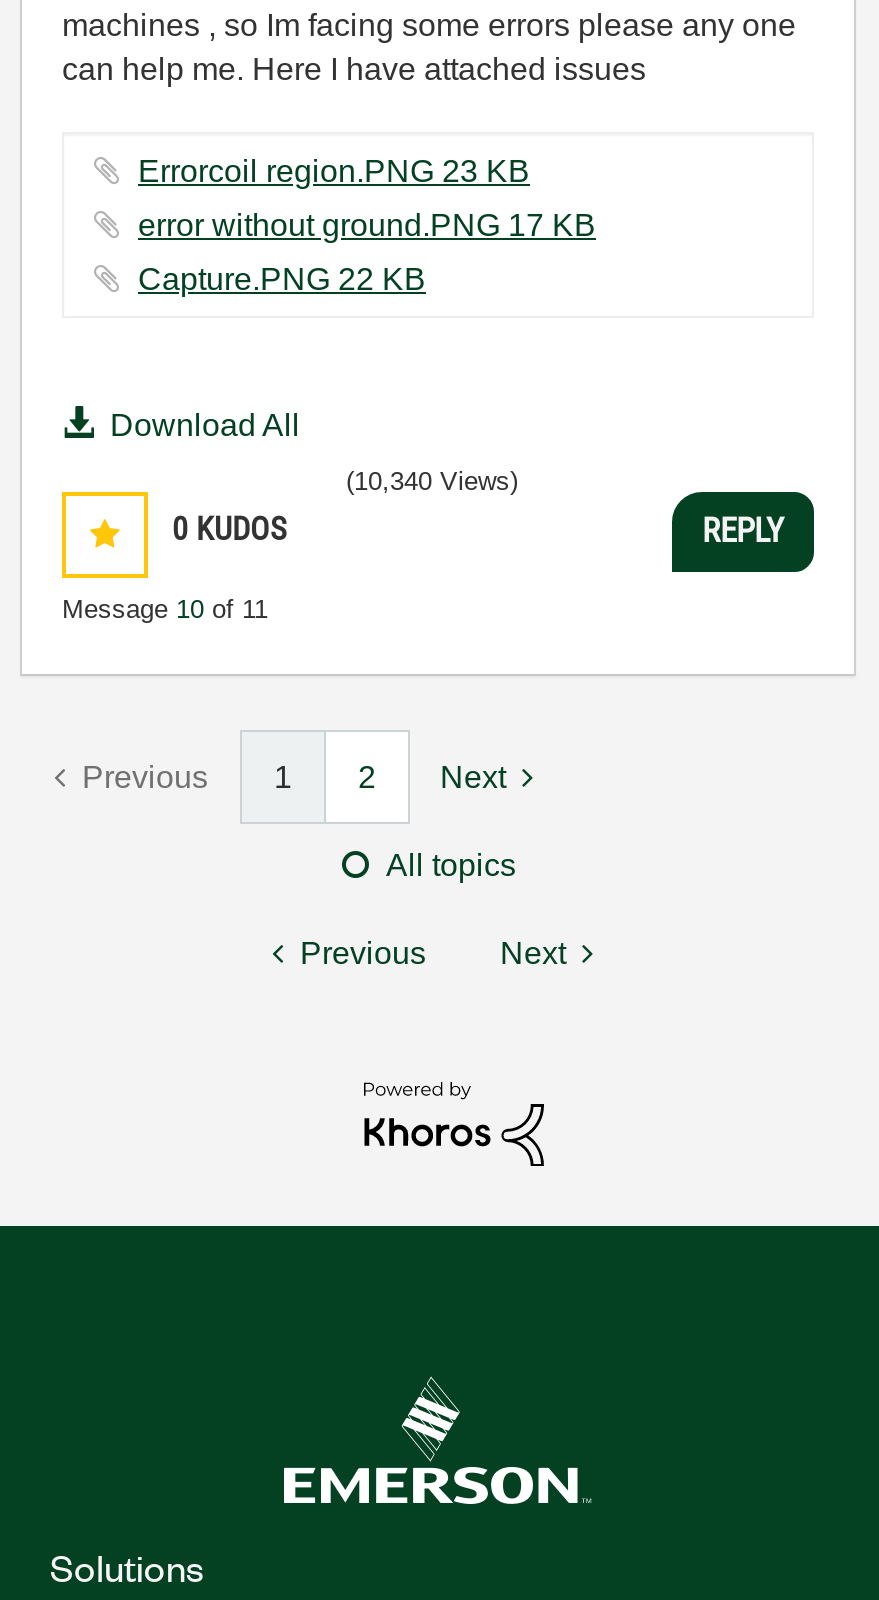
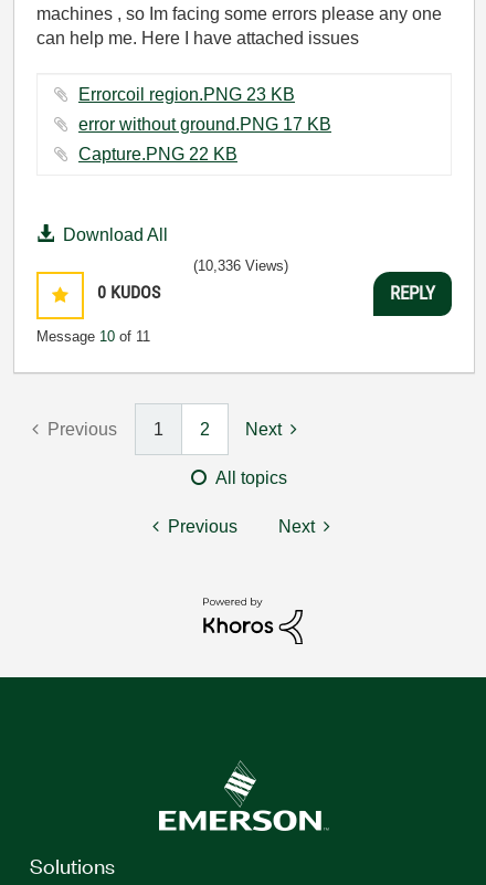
- (10,340 Views)
+ (10,336 Views)
